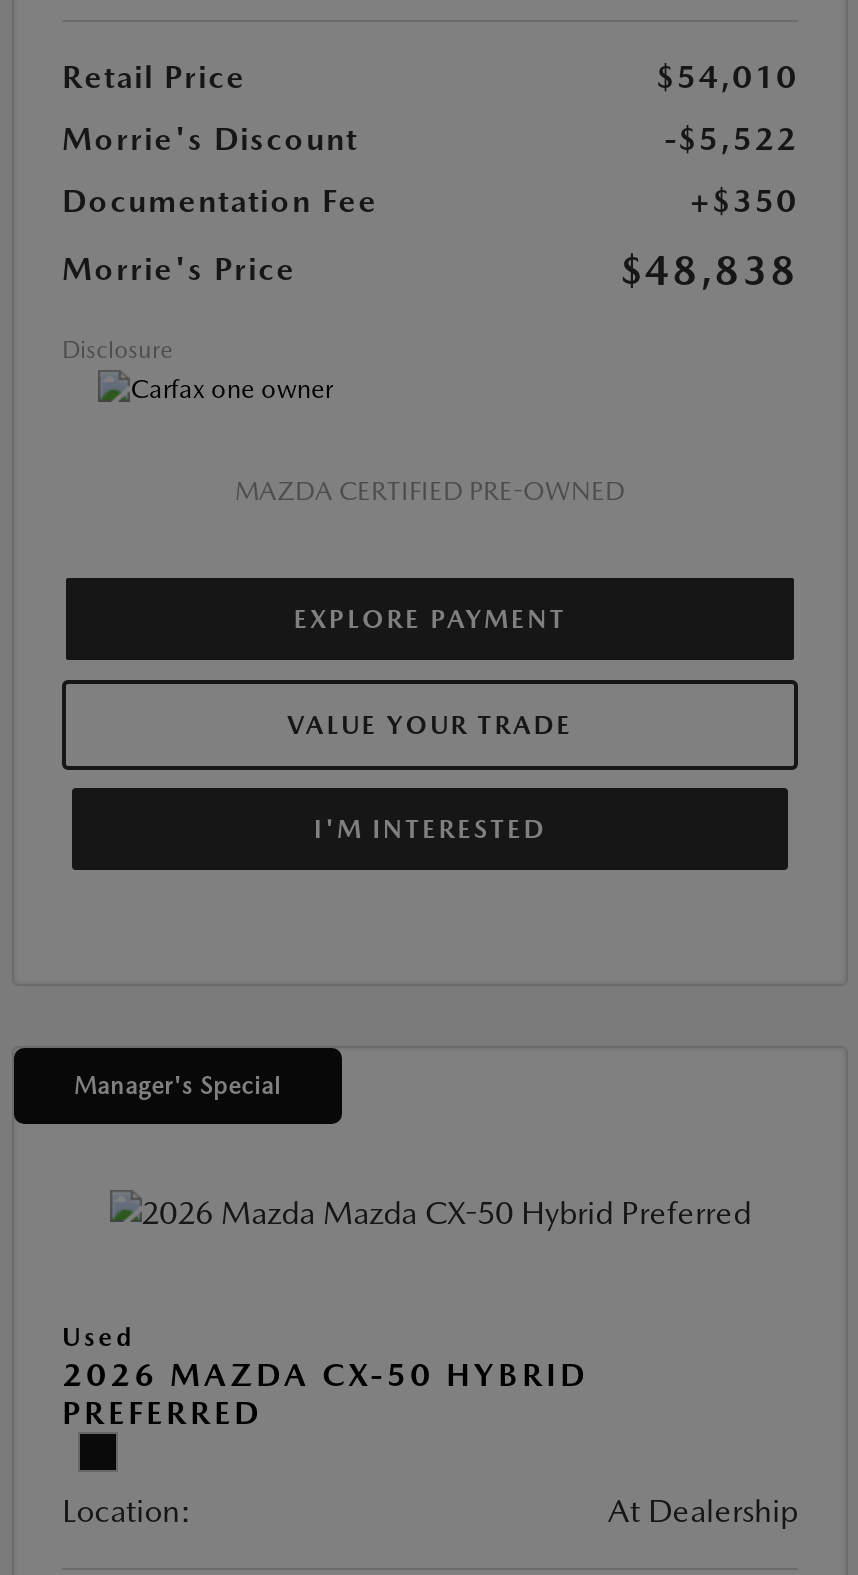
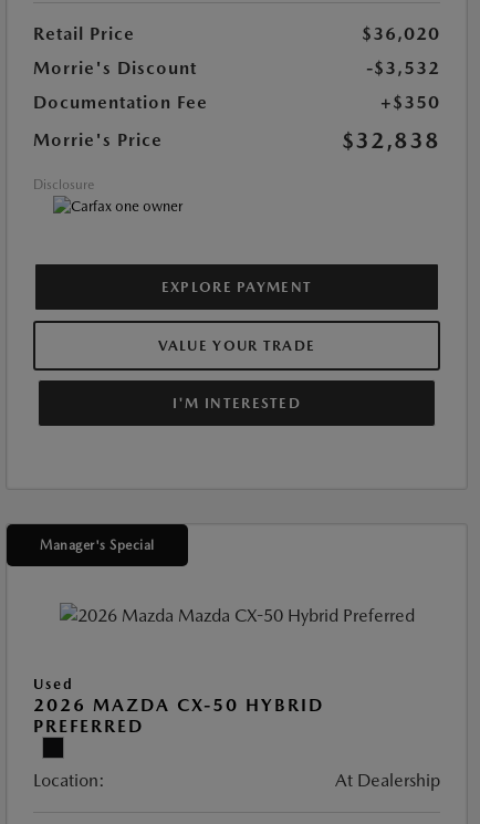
- $54,010
+ $36,020

- -$5,522
+ -$3,532

- $48,838
+ $32,838

- MAZDA CERTIFIED PRE-OWNED
